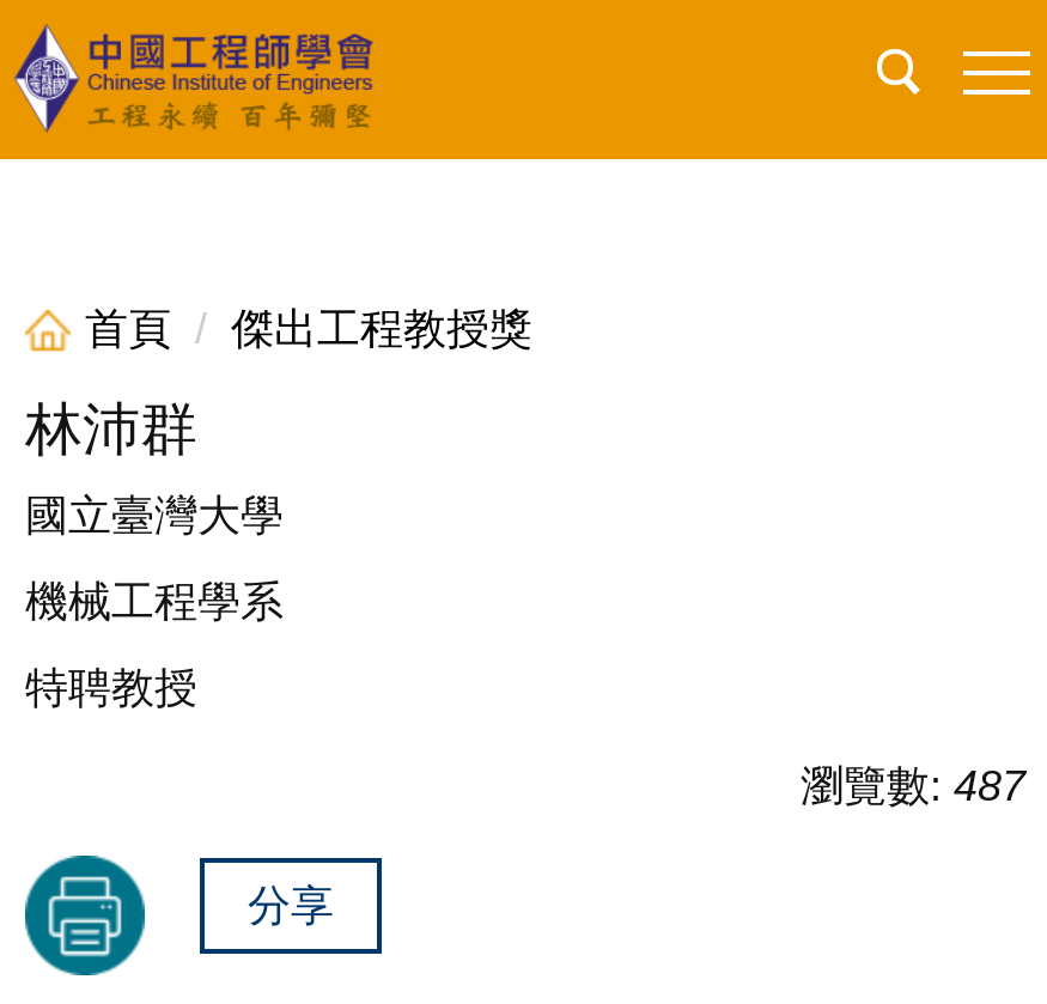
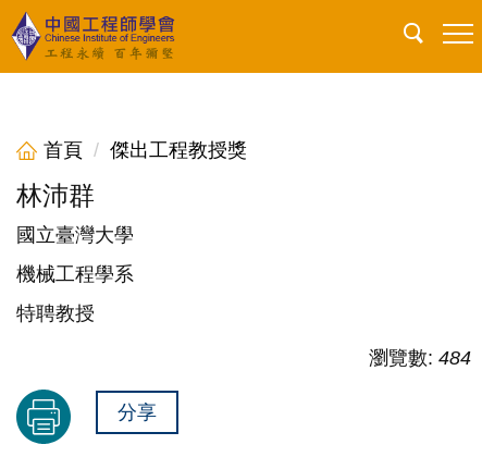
- 瀏覽數: 487
+ 瀏覽數: 484
